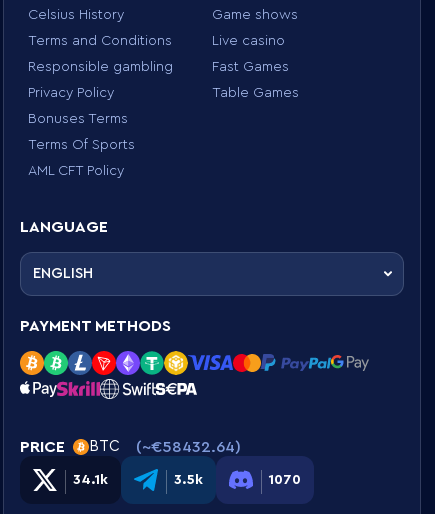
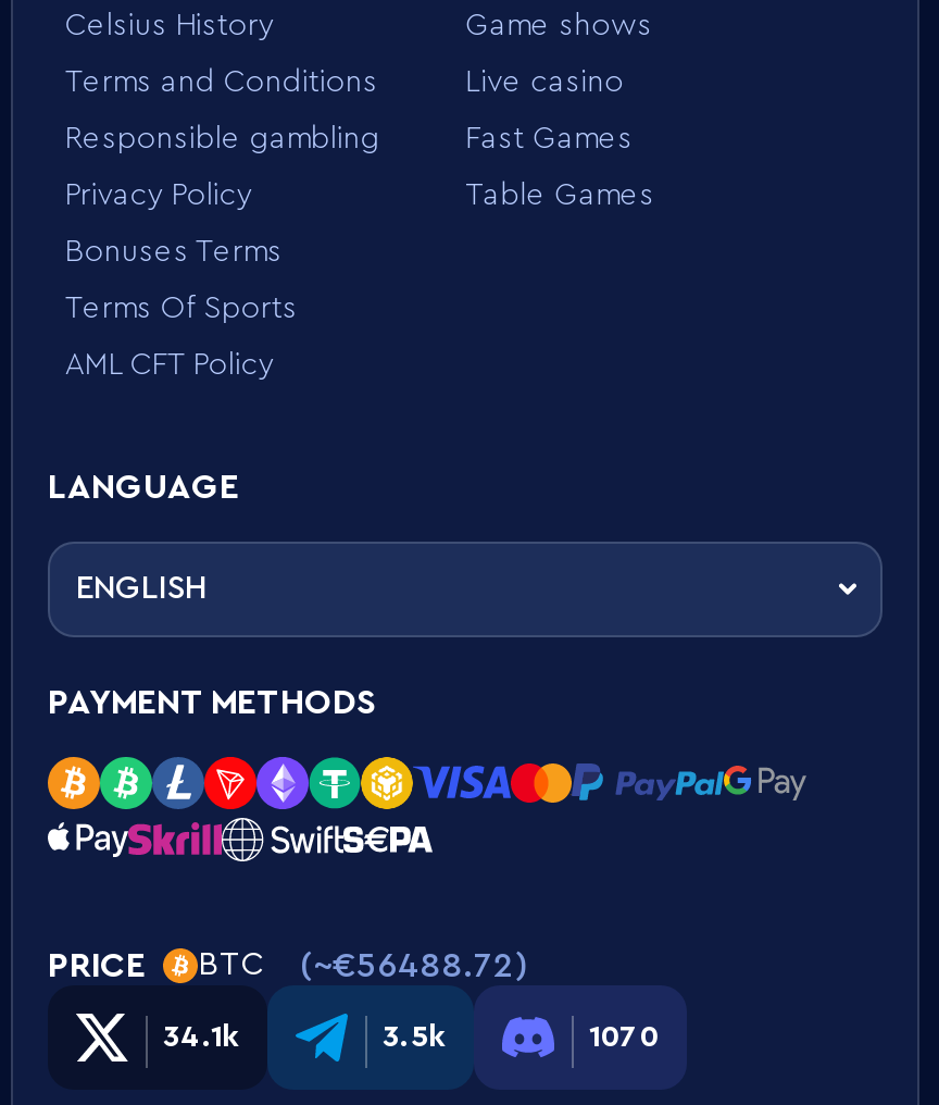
- PRICE BTC (~€58432.64)
+ PRICE BTC (~€56488.72)
